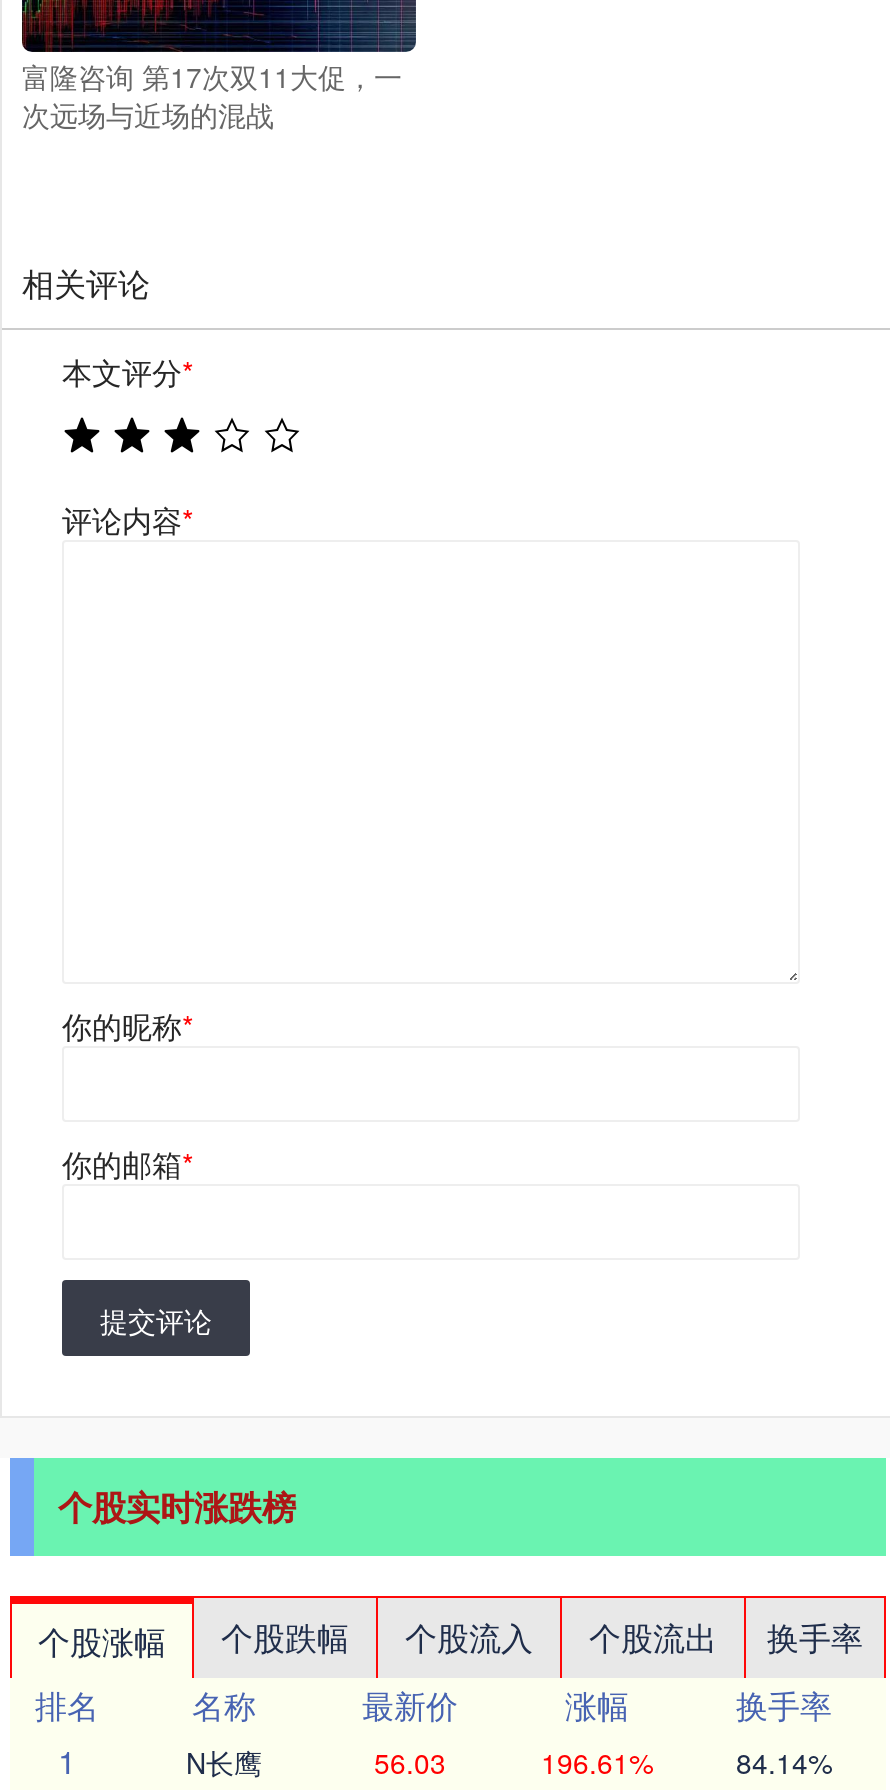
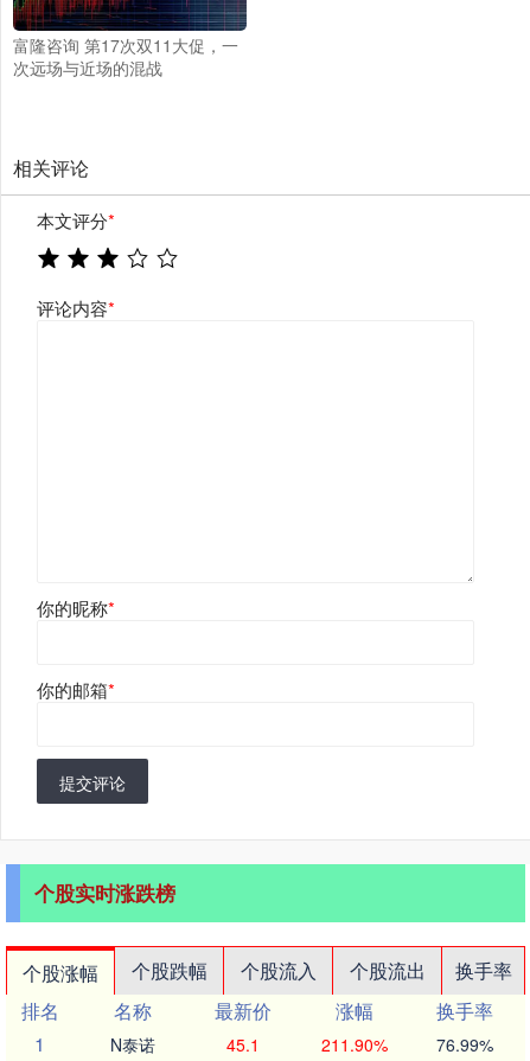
- N长鹰
+ N泰诺

- 56.03
+ 45.1

- 196.61%
+ 211.90%

- 84.14%
+ 76.99%
